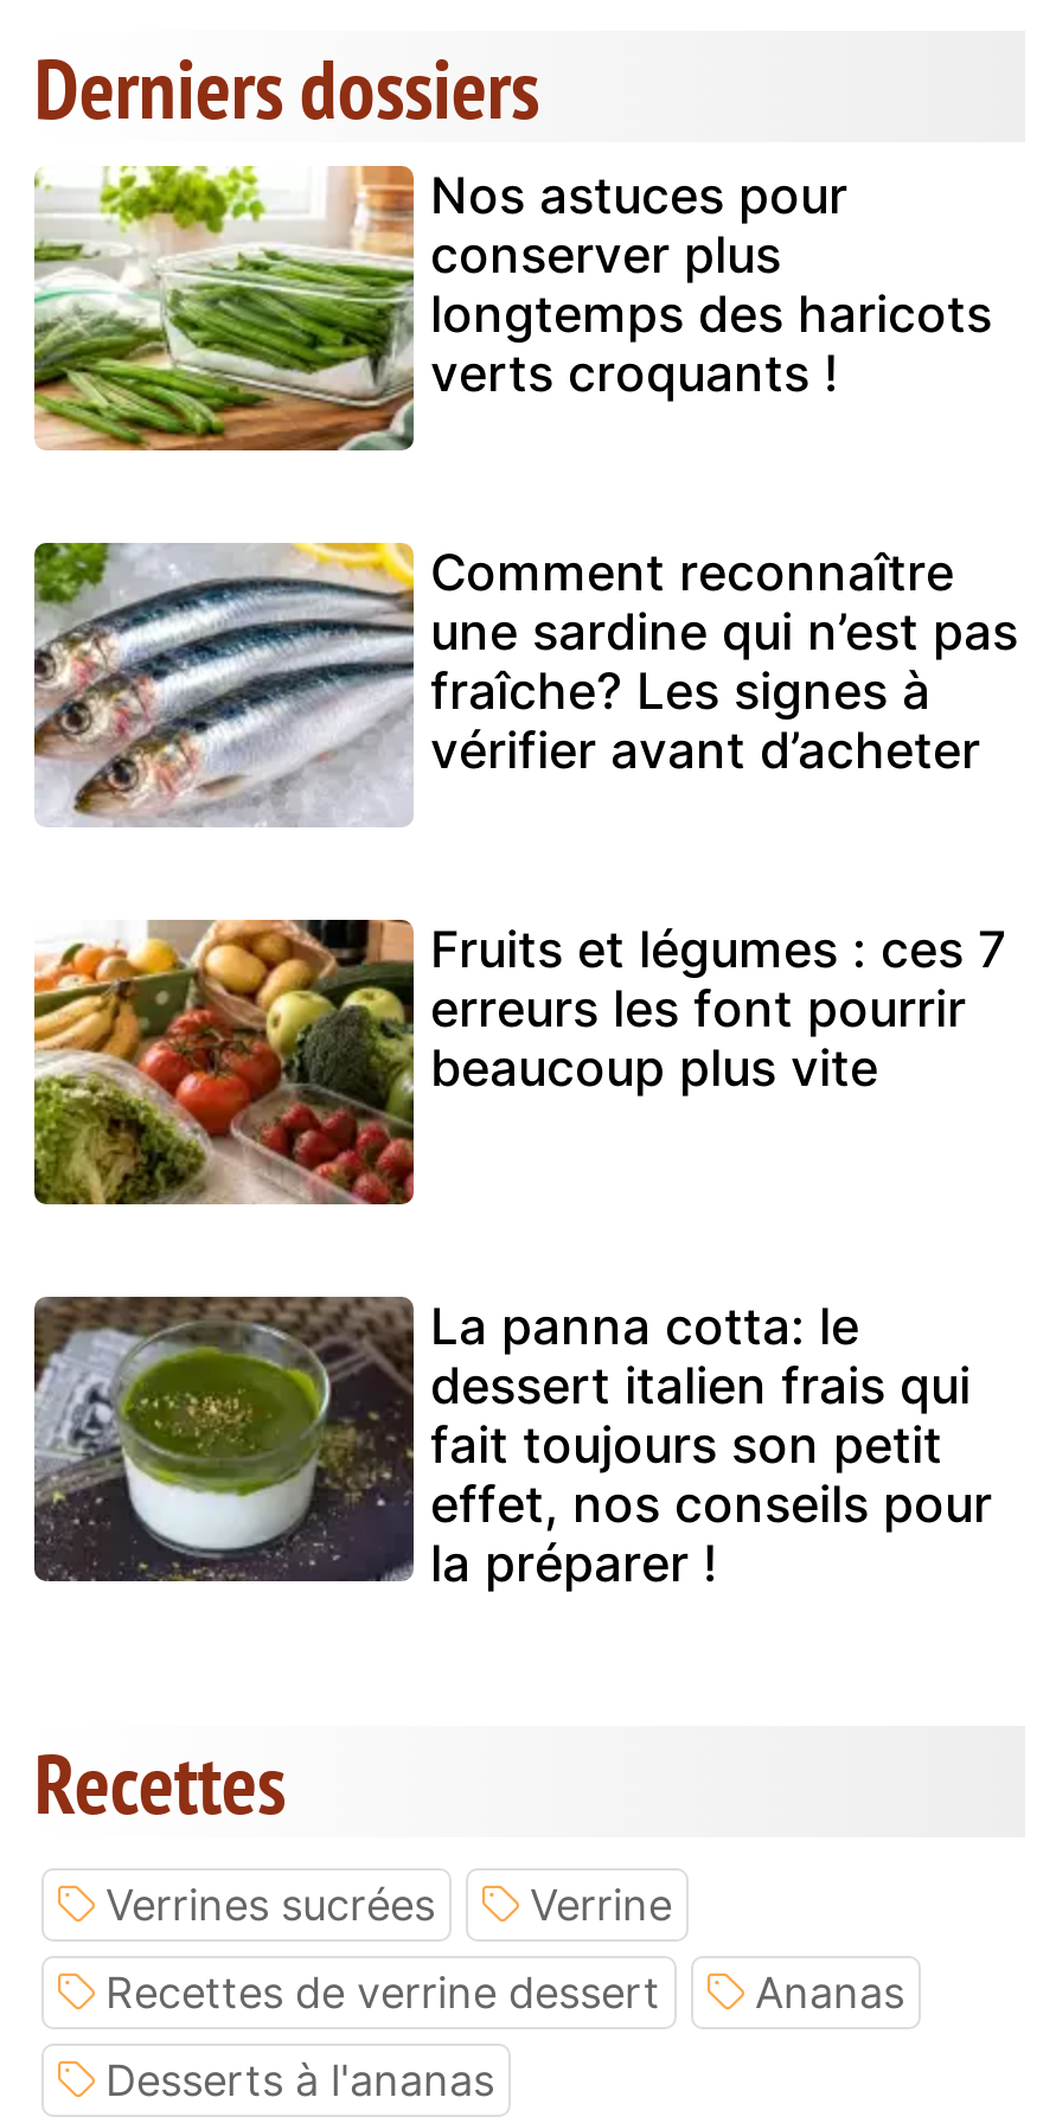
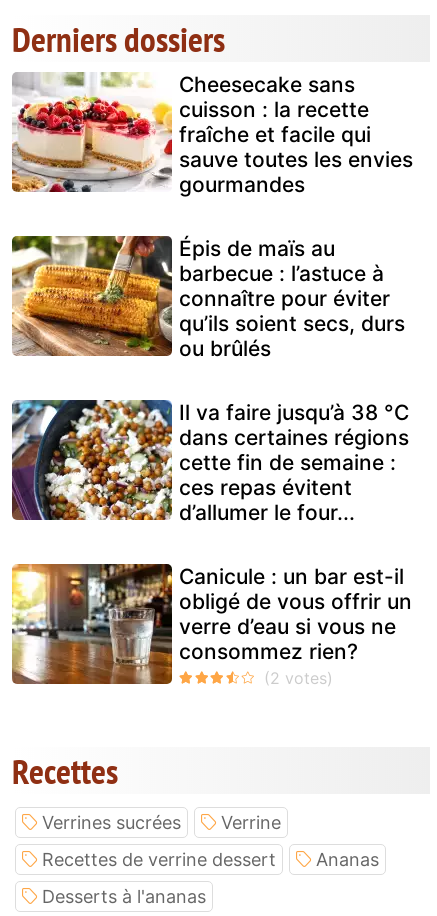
- [image]
- Nos astuces pour
- conserver plus
- longtemps des haricots
- verts croquants !
+ [image]
+ Cheesecake sans
+ cuisson : la recette
+ fraîche et facile qui
+ sauve toutes les envies
+ gourmandes

- [image]
- Comment reconnaître
- une sardine qui n’est pas
- fraîche? Les signes à
- vérifier avant d’acheter
+ [image]
+ Épis de maïs au
+ barbecue : l’astuce à
+ connaître pour éviter
+ qu’ils soient secs, durs
+ ou brûlés

- [image]
- Fruits et légumes : ces 7
- erreurs les font pourrir
- beaucoup plus vite
+ [image]
+ Il va faire jusqu’à 38 °C
+ dans certaines régions
+ cette fin de semaine :
+ ces repas évitent
+ d’allumer le four...

- [image]
- La panna cotta: le
- dessert italien frais qui
- fait toujours son petit
- effet, nos conseils pour
- la préparer !
+ [image]
+ Canicule : un bar est-il
+ obligé de vous offrir un
+ verre d’eau si vous ne
+ consommez rien?
